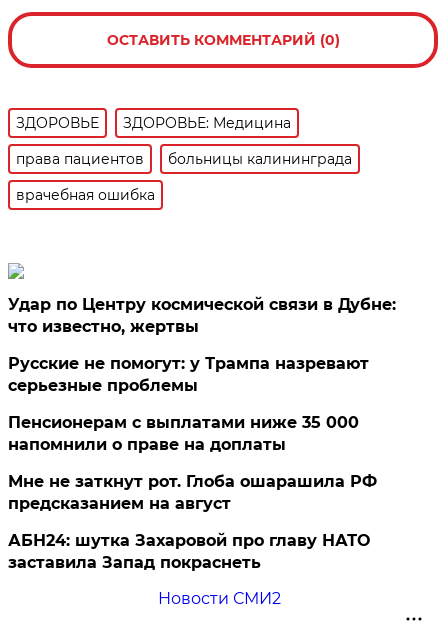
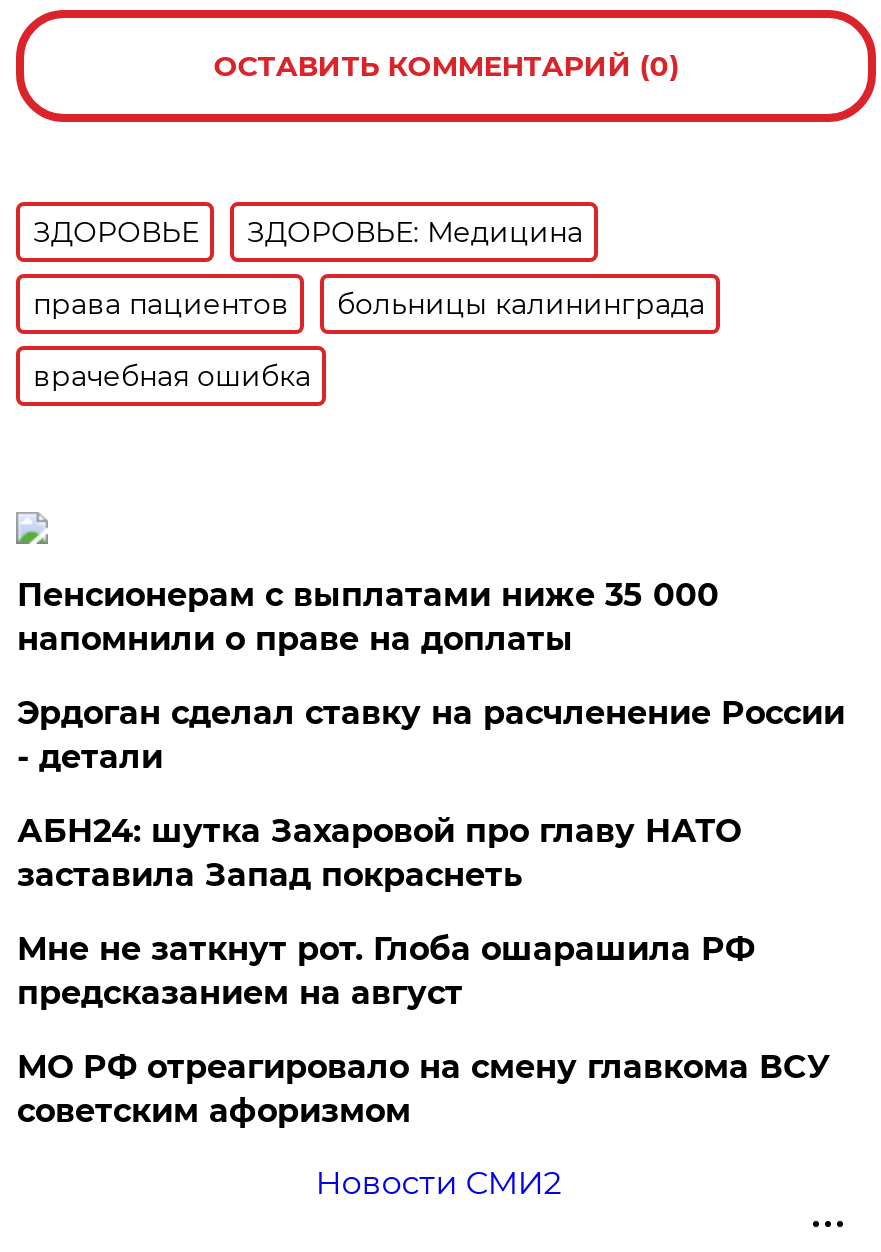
- Удар по Центру космической связи в Дубне:
- что известно, жертвы
- Русские не помогут: у Трампа назревают
- серьезные проблемы

moved up: Пенсионерам с выплатами ниже 35 000 | напомнили о праве на доплаты

+ Эрдоган сделал ставку на расчленение России
+ - детали

+ МО РФ отреагировало на смену главкома ВСУ
+ советским афоризмом

moved up: АБН24: шутка Захаровой про главу НАТО | заставила Запад покраснеть
